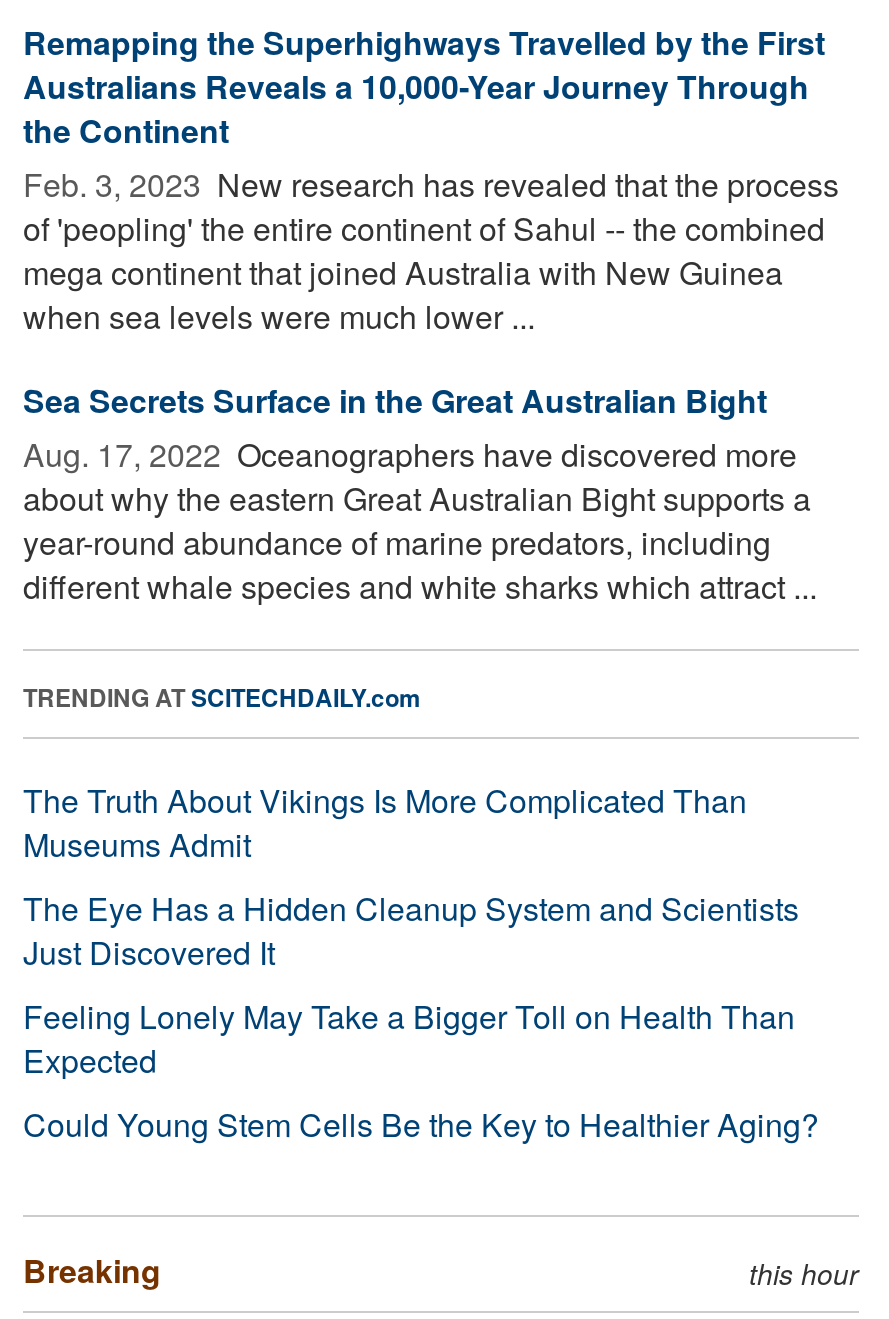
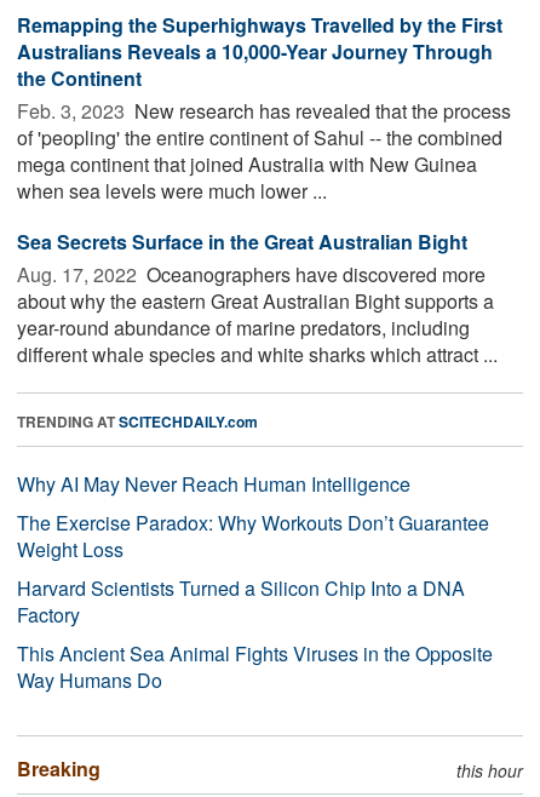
- The Truth About Vikings Is More Complicated Than
- Museums Admit
- The Eye Has a Hidden Cleanup System and Scientists
- Just Discovered It
- Feeling Lonely May Take a Bigger Toll on Health Than
- Expected
- Could Young Stem Cells Be the Key to Healthier Aging?
+ Why AI May Never Reach Human Intelligence
+ The Exercise Paradox: Why Workouts Don’t Guarantee
+ Weight Loss
+ Harvard Scientists Turned a Silicon Chip Into a DNA
+ Factory
+ This Ancient Sea Animal Fights Viruses in the Opposite
+ Way Humans Do
